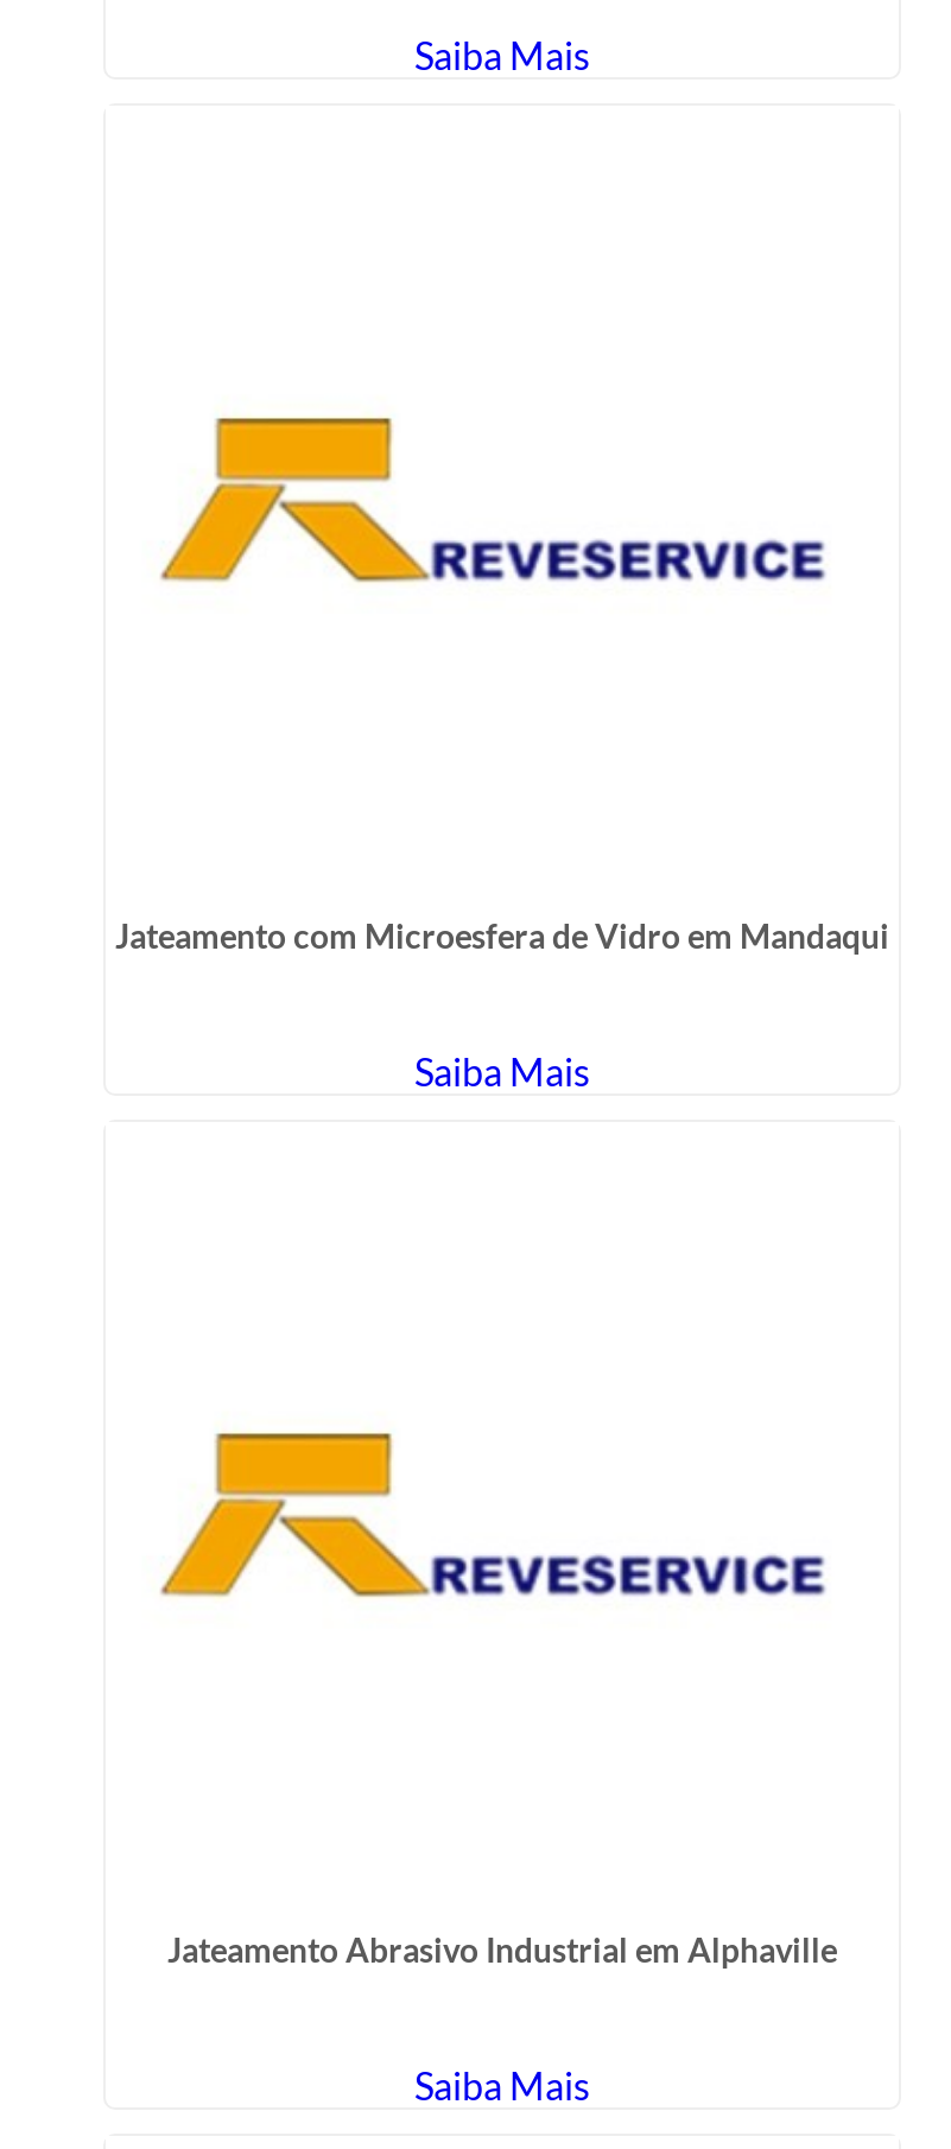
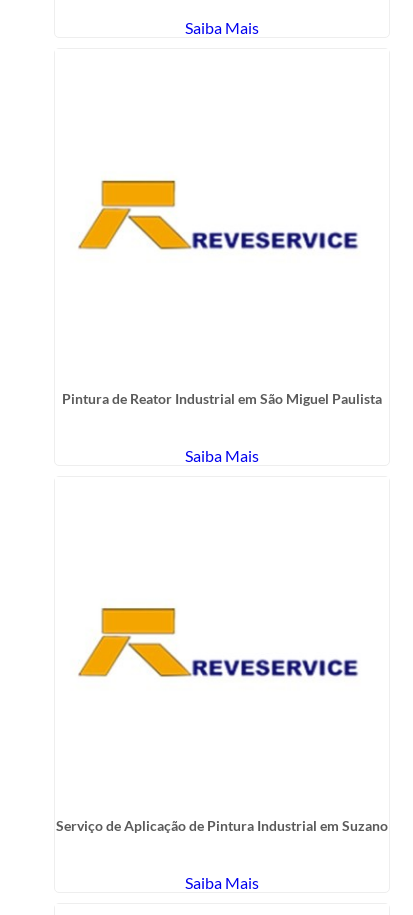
- Jateamento com Microesfera de Vidro em Mandaqui
+ Pintura de Reator Industrial em São Miguel Paulista

- Jateamento Abrasivo Industrial em Alphaville
+ Serviço de Aplicação de Pintura Industrial em Suzano
